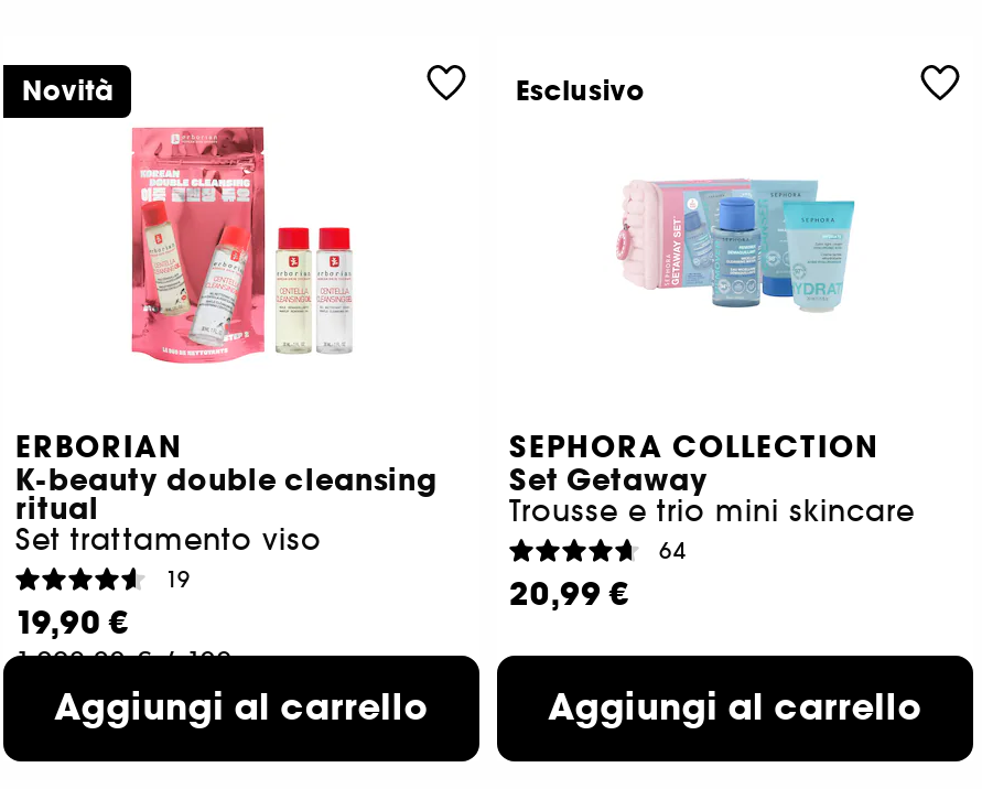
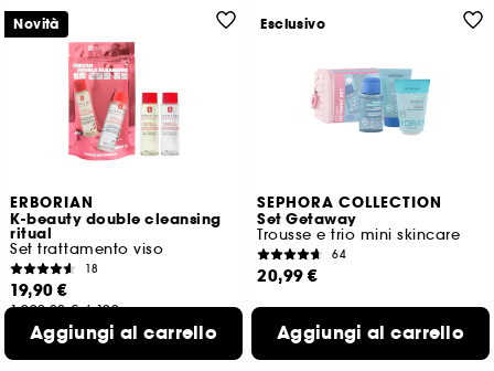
- 19
+ 18
